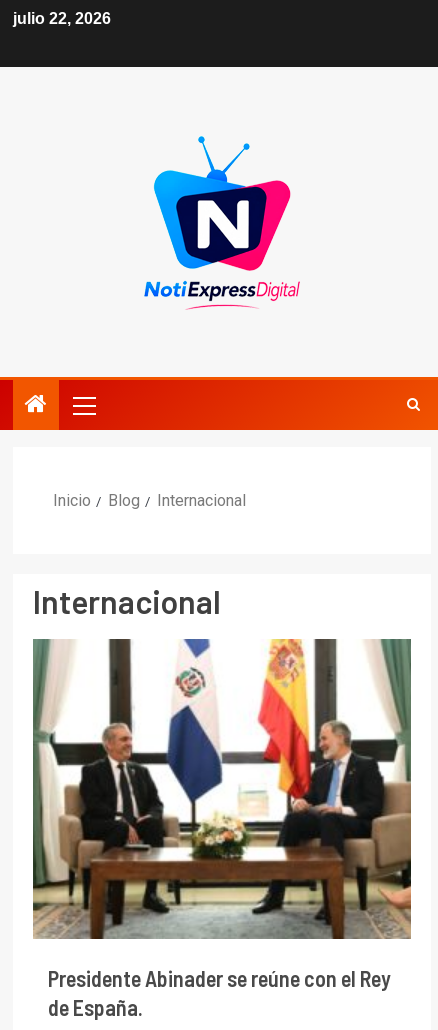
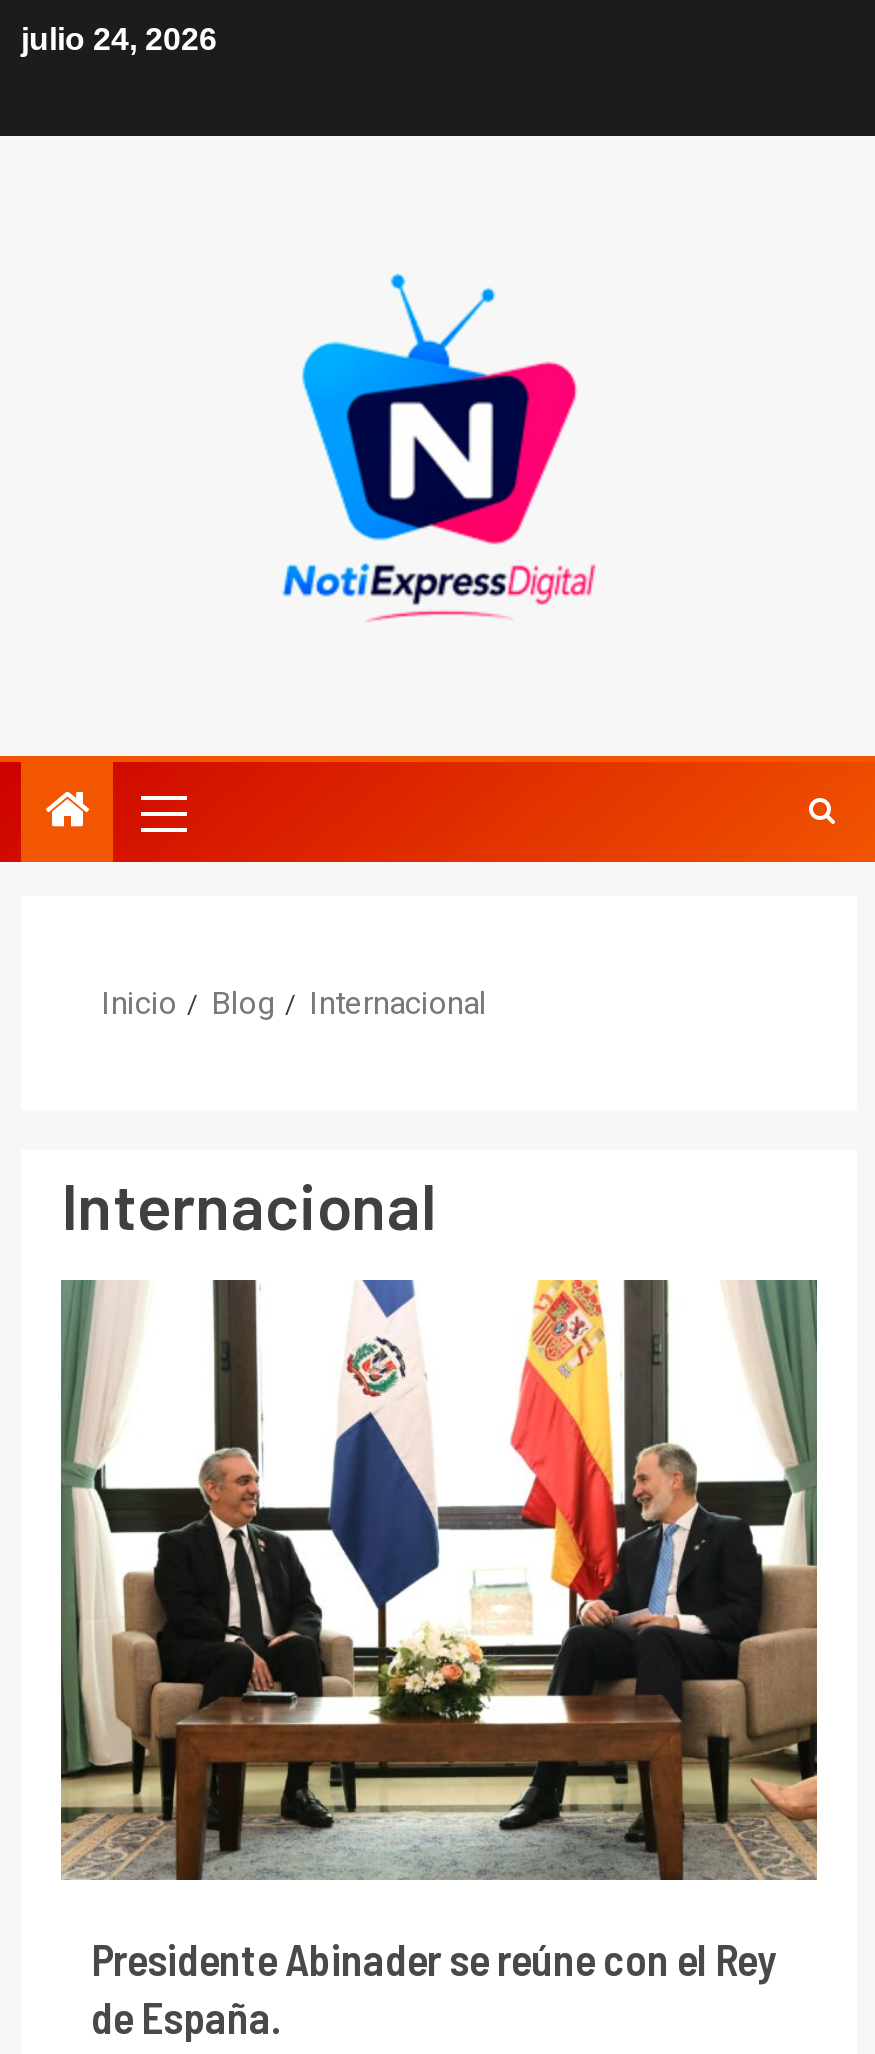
- julio 22, 2026
+ julio 24, 2026
